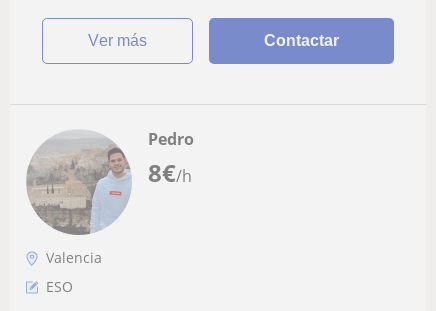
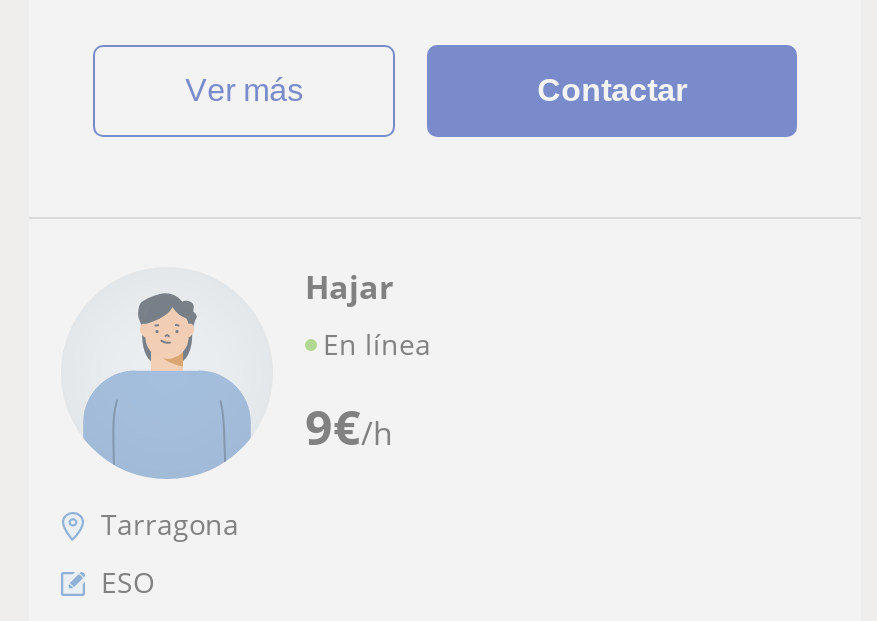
- [image]
- Valencia
+ [image]
+ Tarragona

- Pedro
+ Hajar
+ En línea

- 8€/h
+ 9€/h
